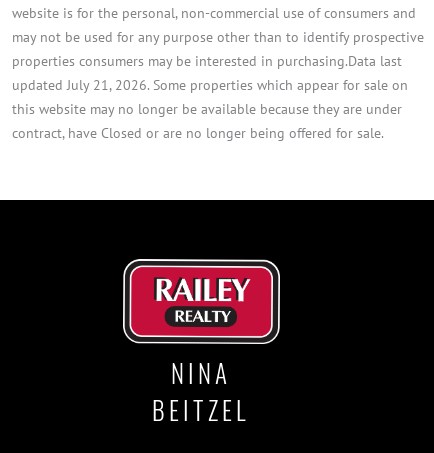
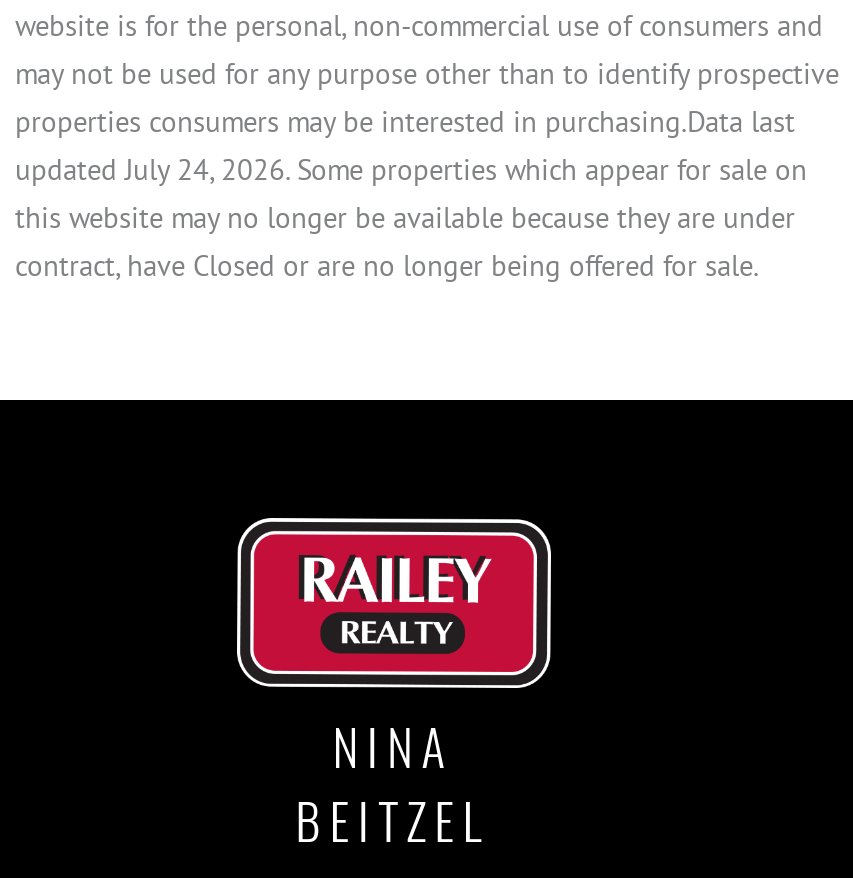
- updated July 21, 2026. Some properties which appear for sale on
+ updated July 24, 2026. Some properties which appear for sale on
